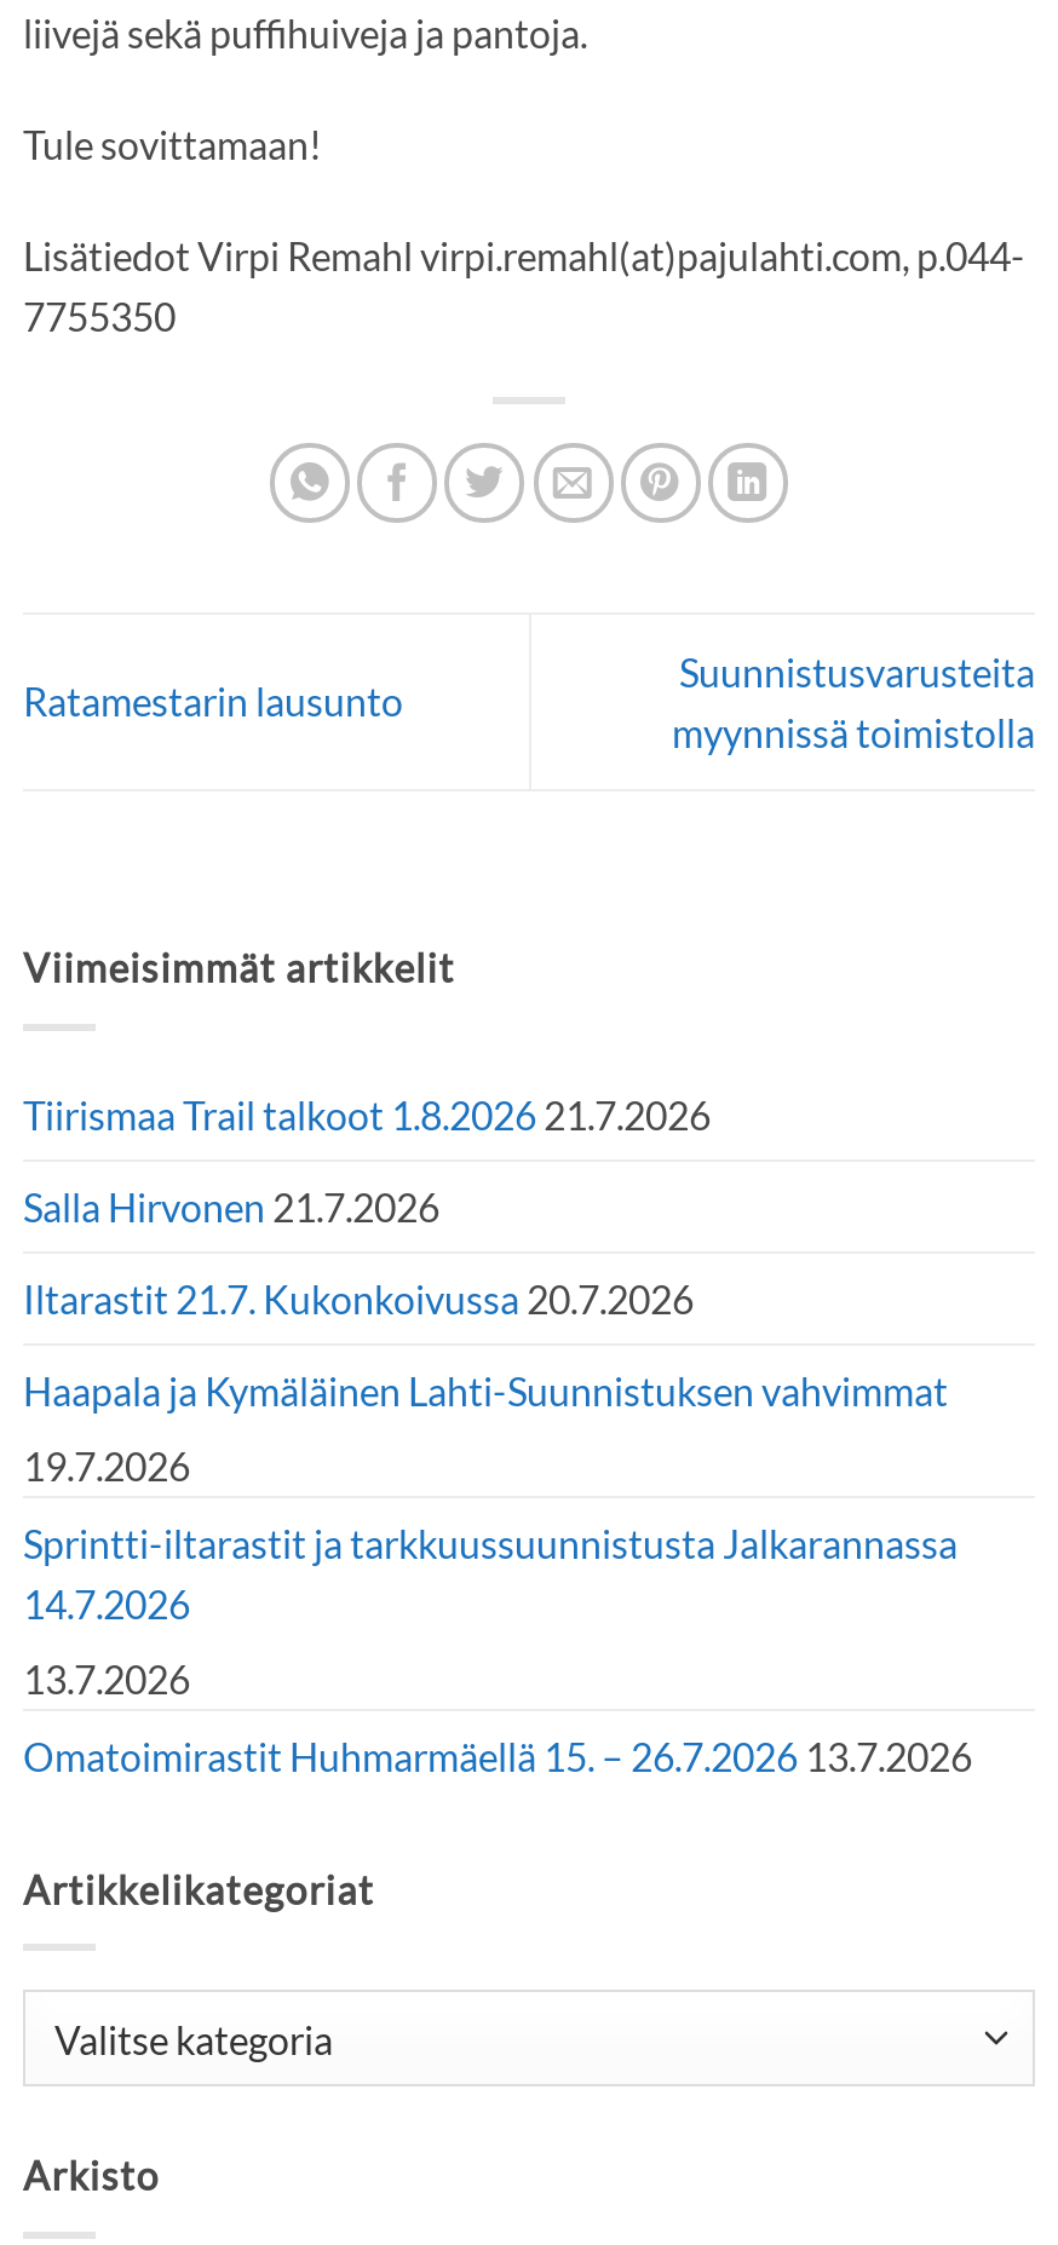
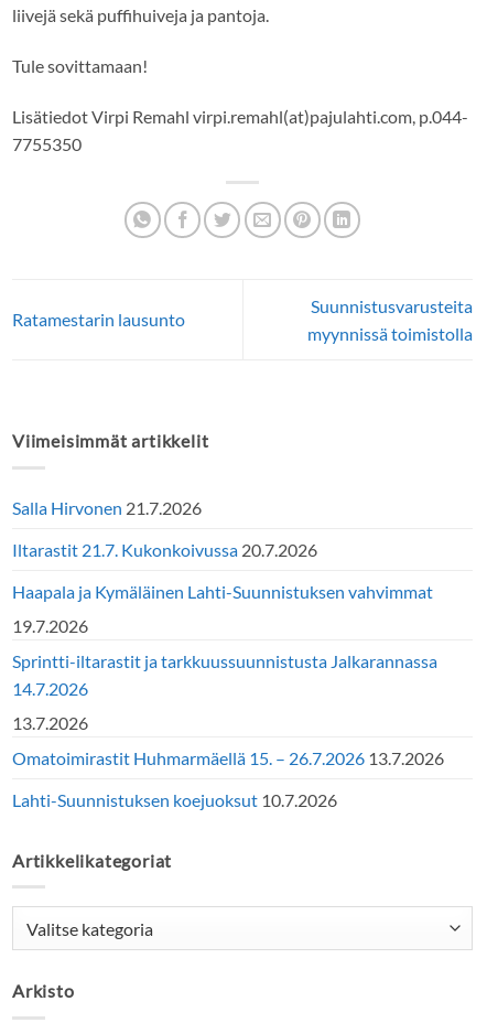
- Tiirismaa Trail talkoot 1.8.2026 21.7.2026

moved up: Salla Hirvonen 21.7.2026 | Iltarastit 21.7. Kukonkoivussa 20.7.2026 | Haapala ja Kymäläinen Lahti-Suunnistuksen vahvimmat | 19.7.2026 | Sprintti-iltarastit ja tarkkuussuunnistusta Jalkarannassa | 14.7.2026 | 13.7.2026 | Omatoimirastit Huhmarmäellä 15. – 26.7.2026 13.7.2026

+ Lahti-Suunnistuksen koejuoksut 10.7.2026
